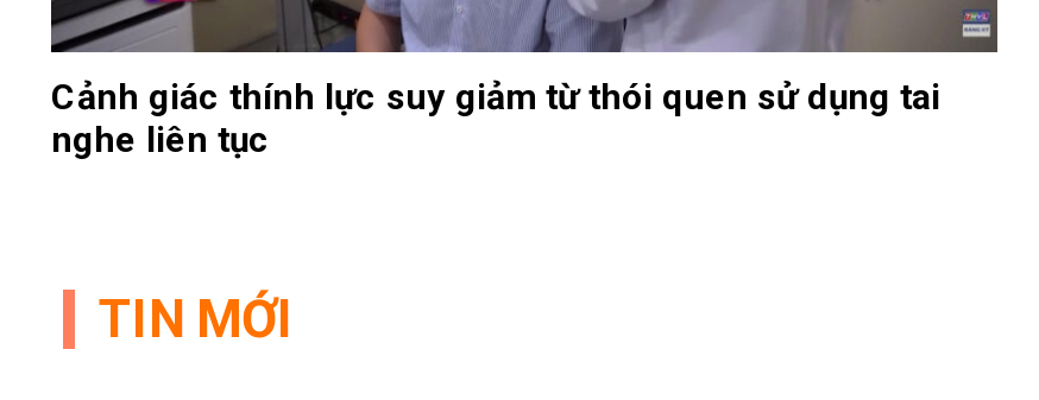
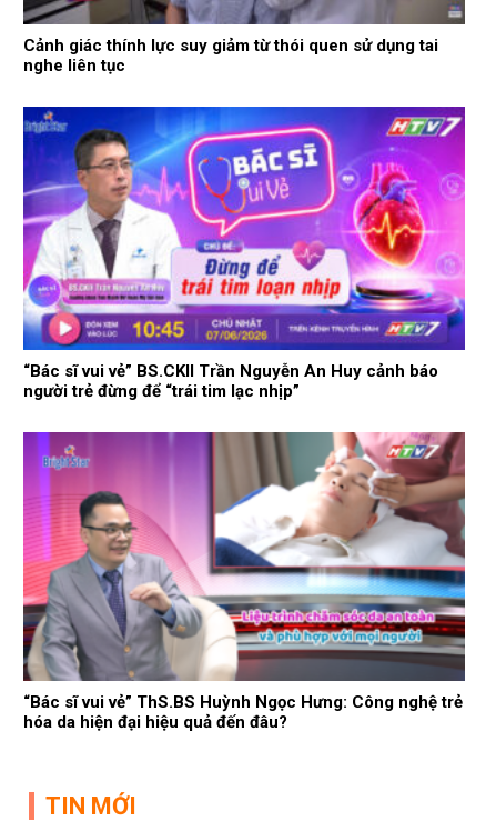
+ [image]
+ “Bác sĩ vui vẻ” BS.CKII Trần Nguyễn An Huy cảnh báo
+ người trẻ đừng để “trái tim lạc nhịp”

+ [image]
+ “Bác sĩ vui vẻ” ThS.BS Huỳnh Ngọc Hưng: Công nghệ trẻ
+ hóa da hiện đại hiệu quả đến đâu?
